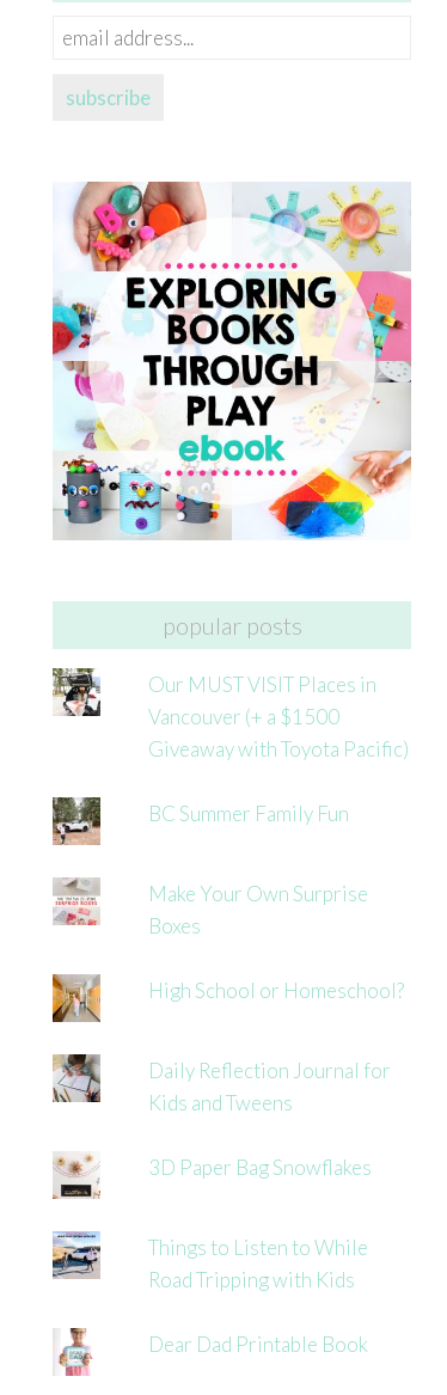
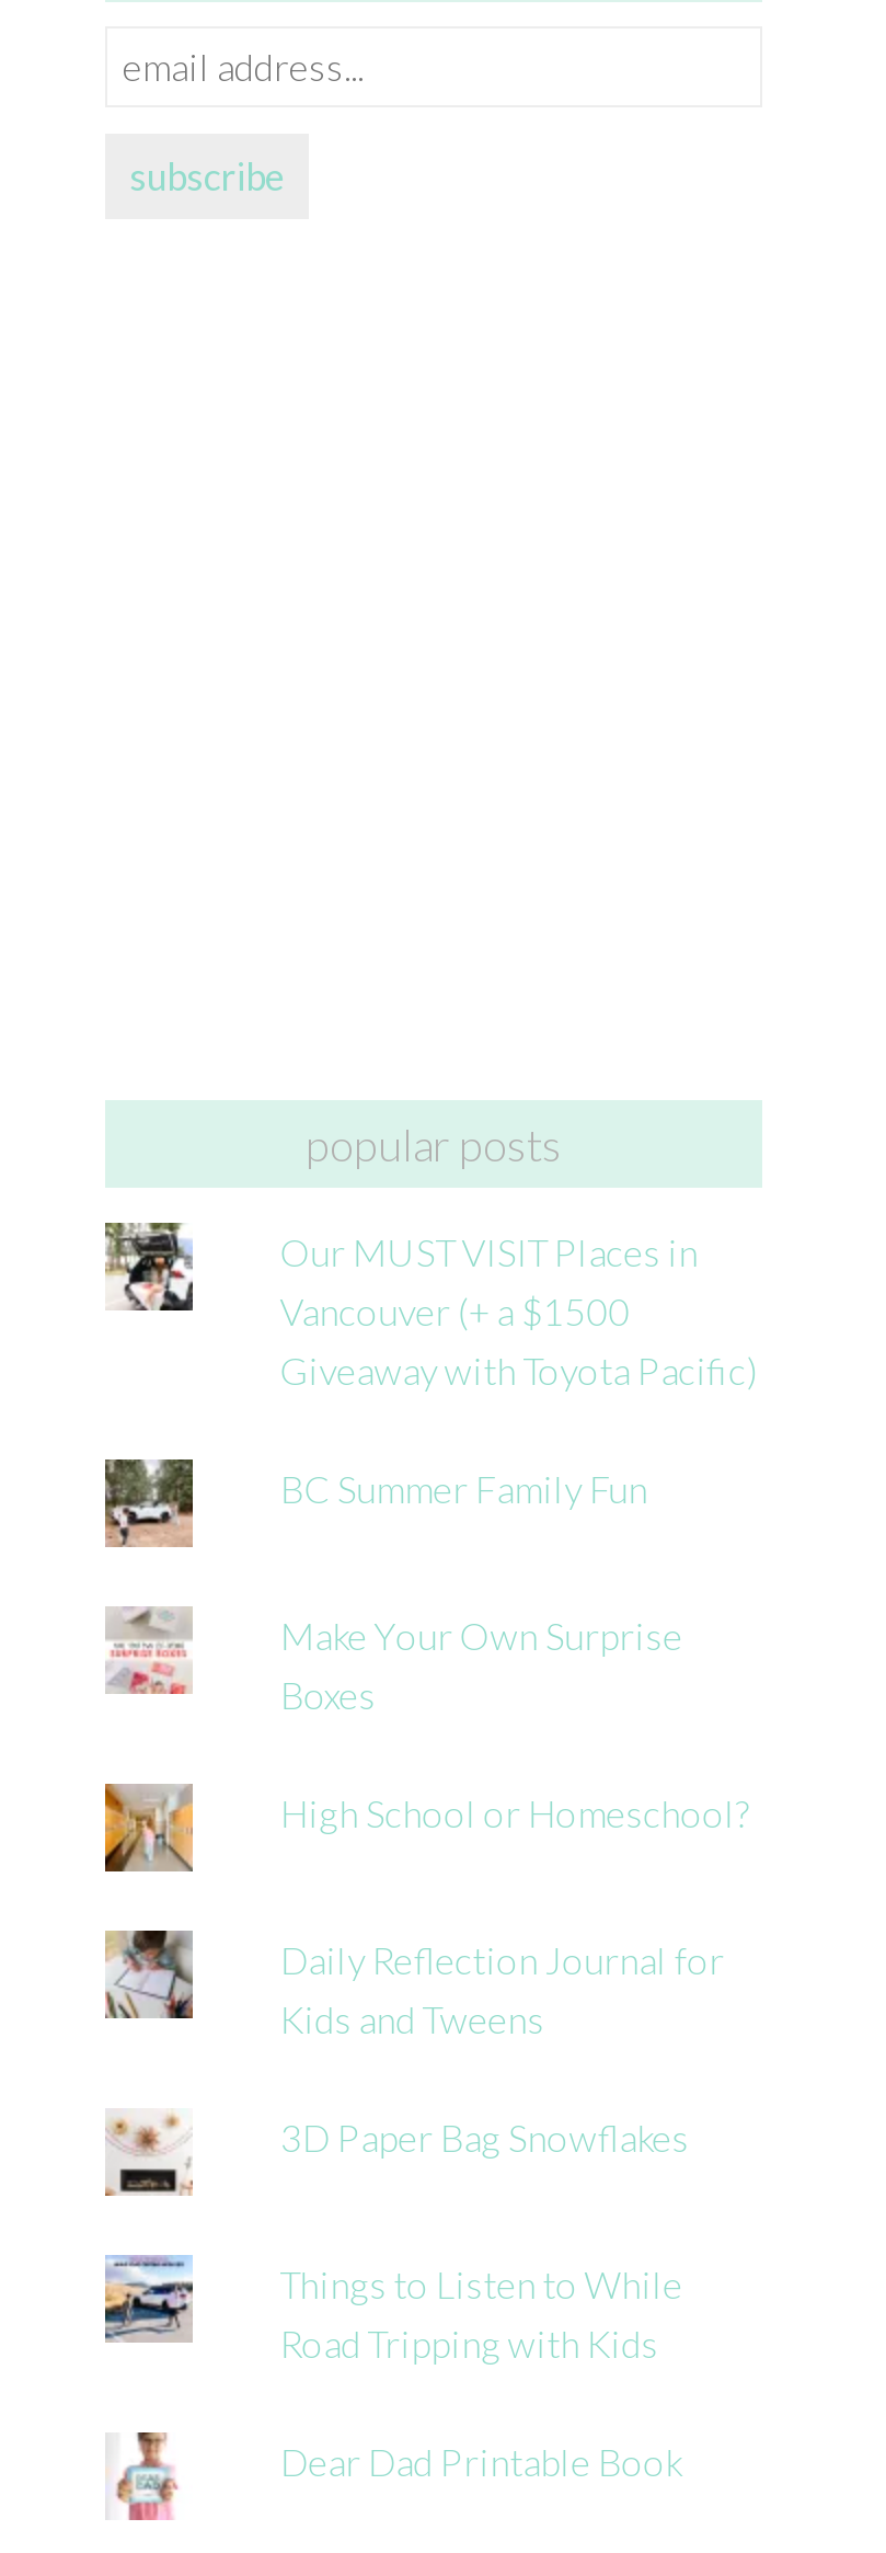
- [image]
